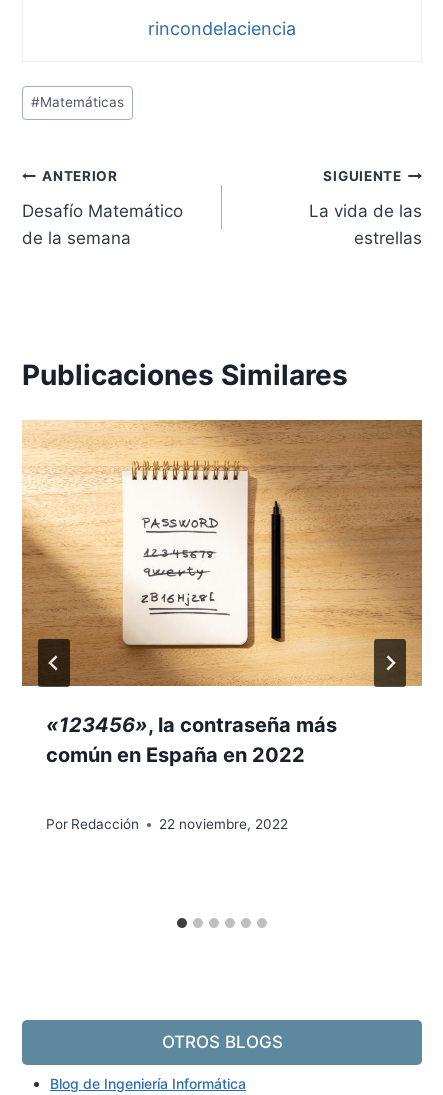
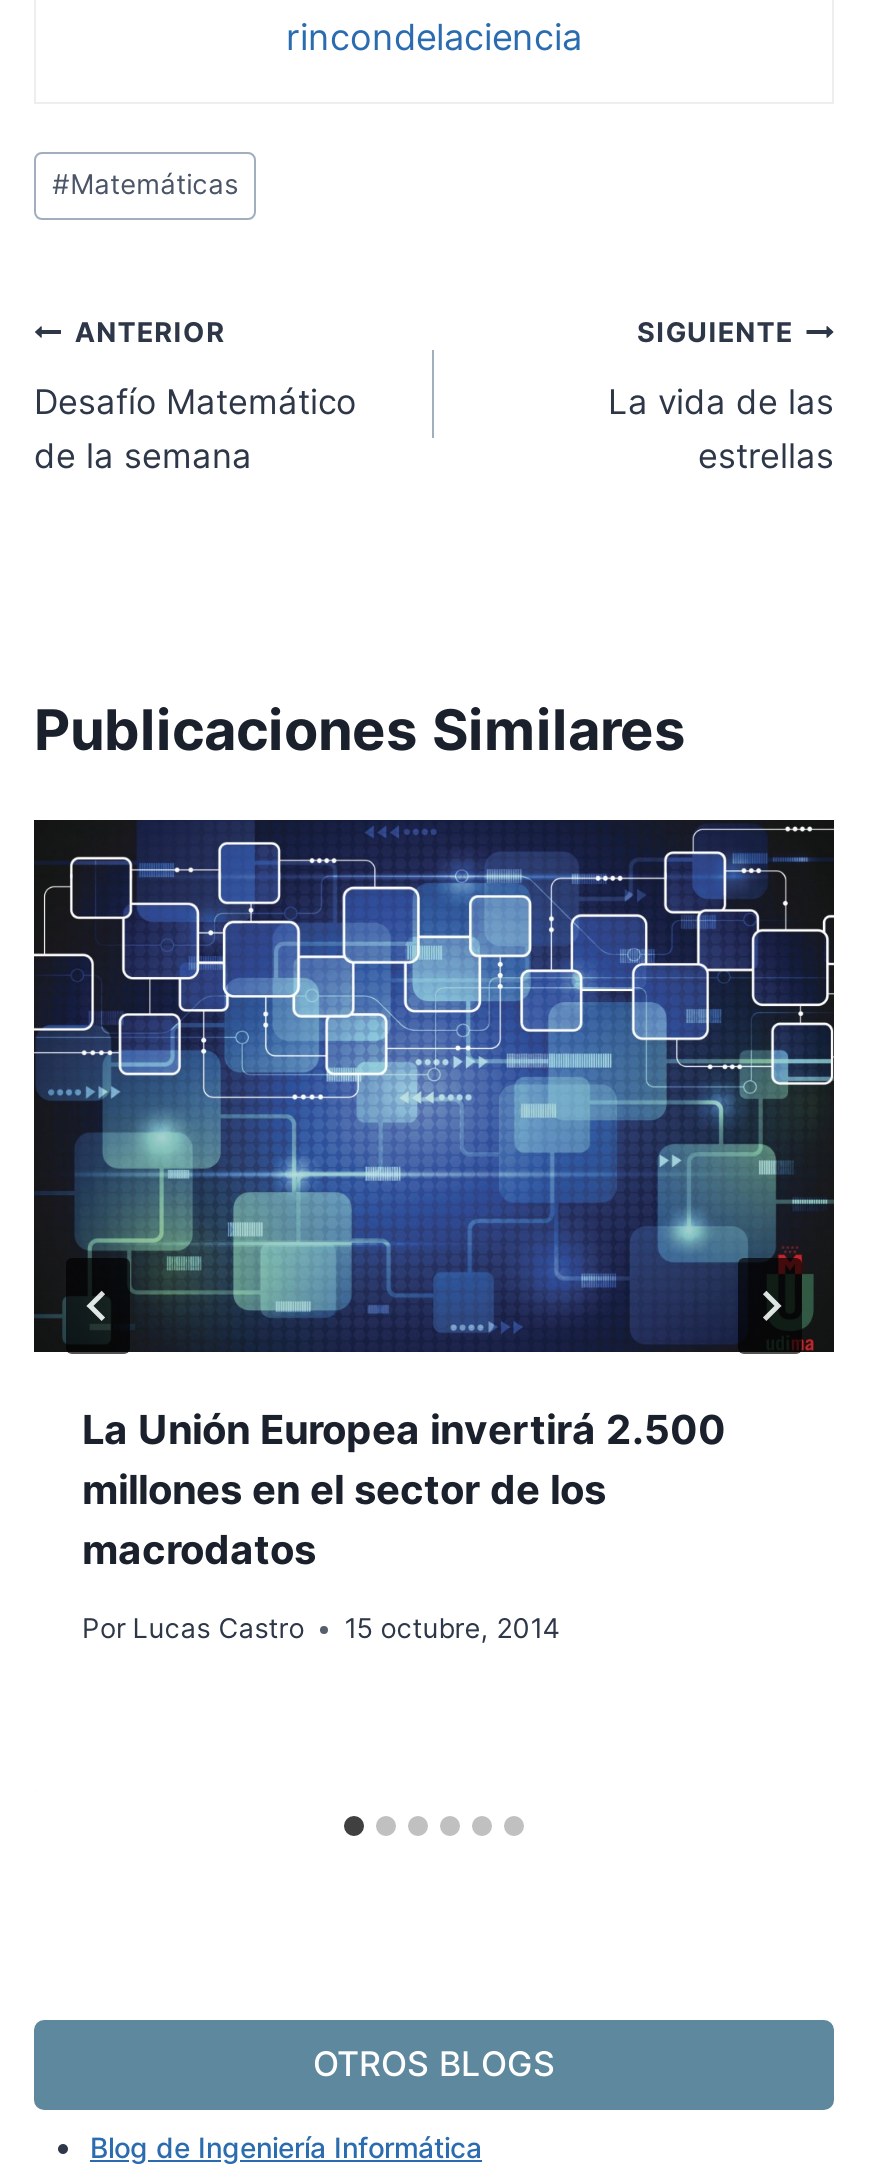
- [image]
- «123456», la contraseña más
- común en España en 2022
+ [image]
+ La Unión Europea invertirá 2.500
+ millones en el sector de los
+ macrodatos

- Por Redacción
- 22 noviembre, 2022
+ Por Lucas Castro
+ 15 octubre, 2014
